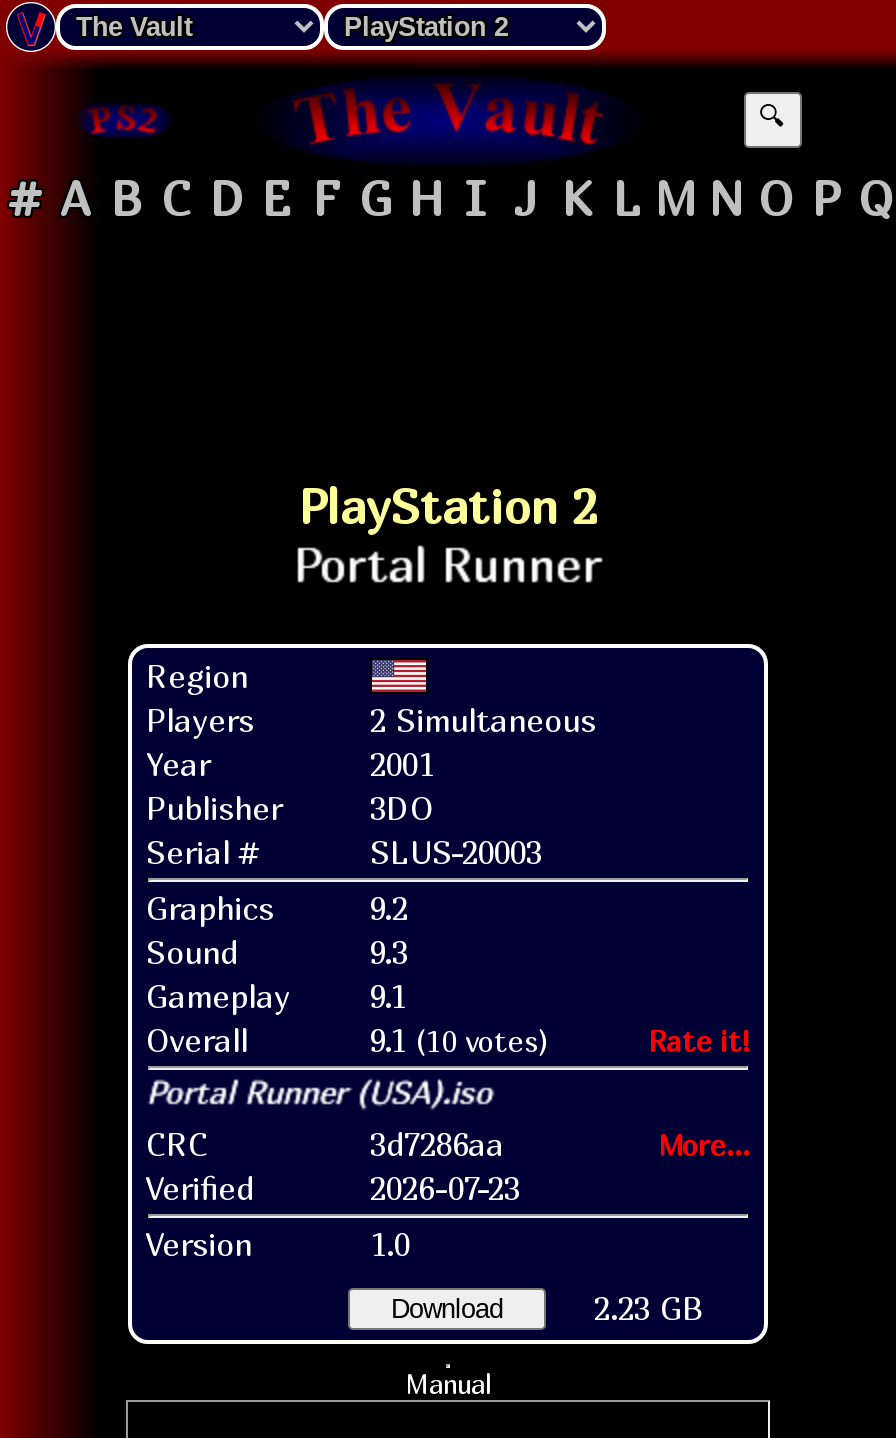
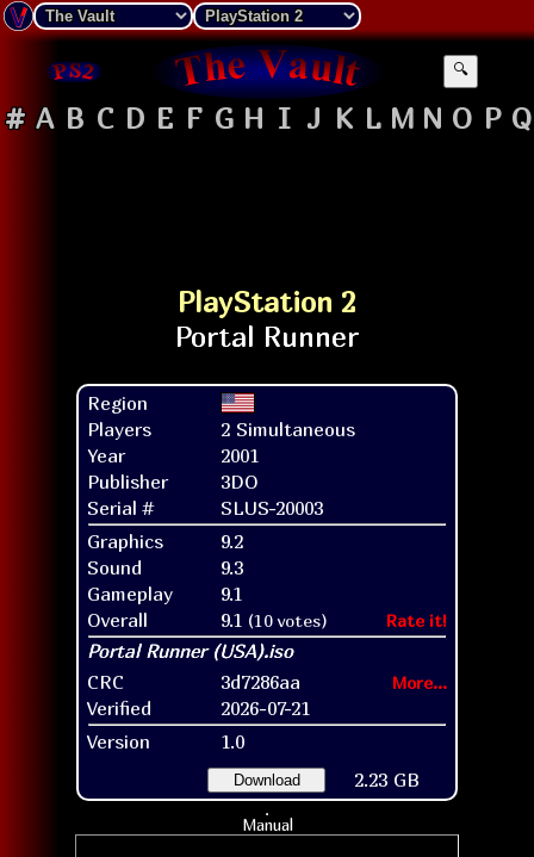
- 2026-07-23
+ 2026-07-21
